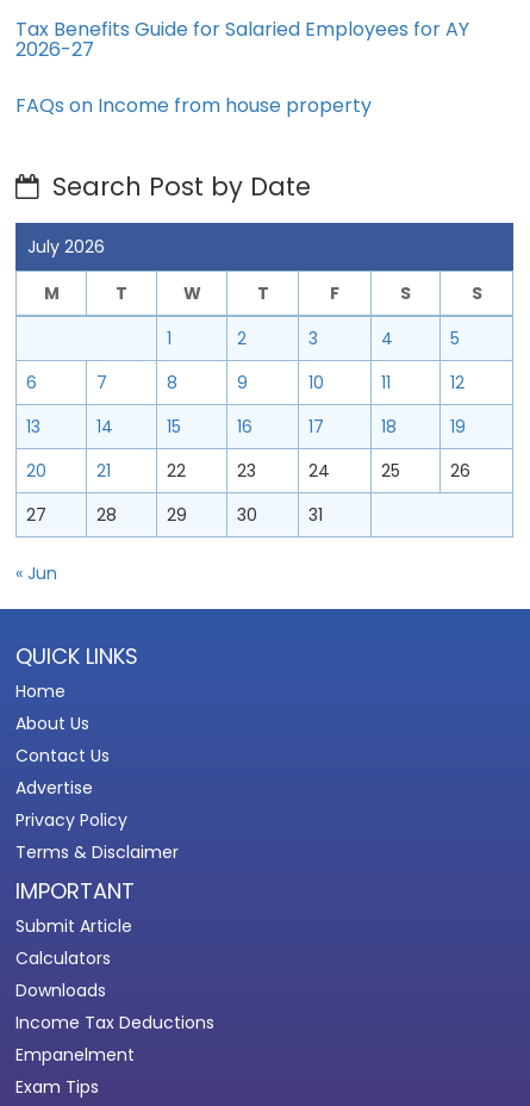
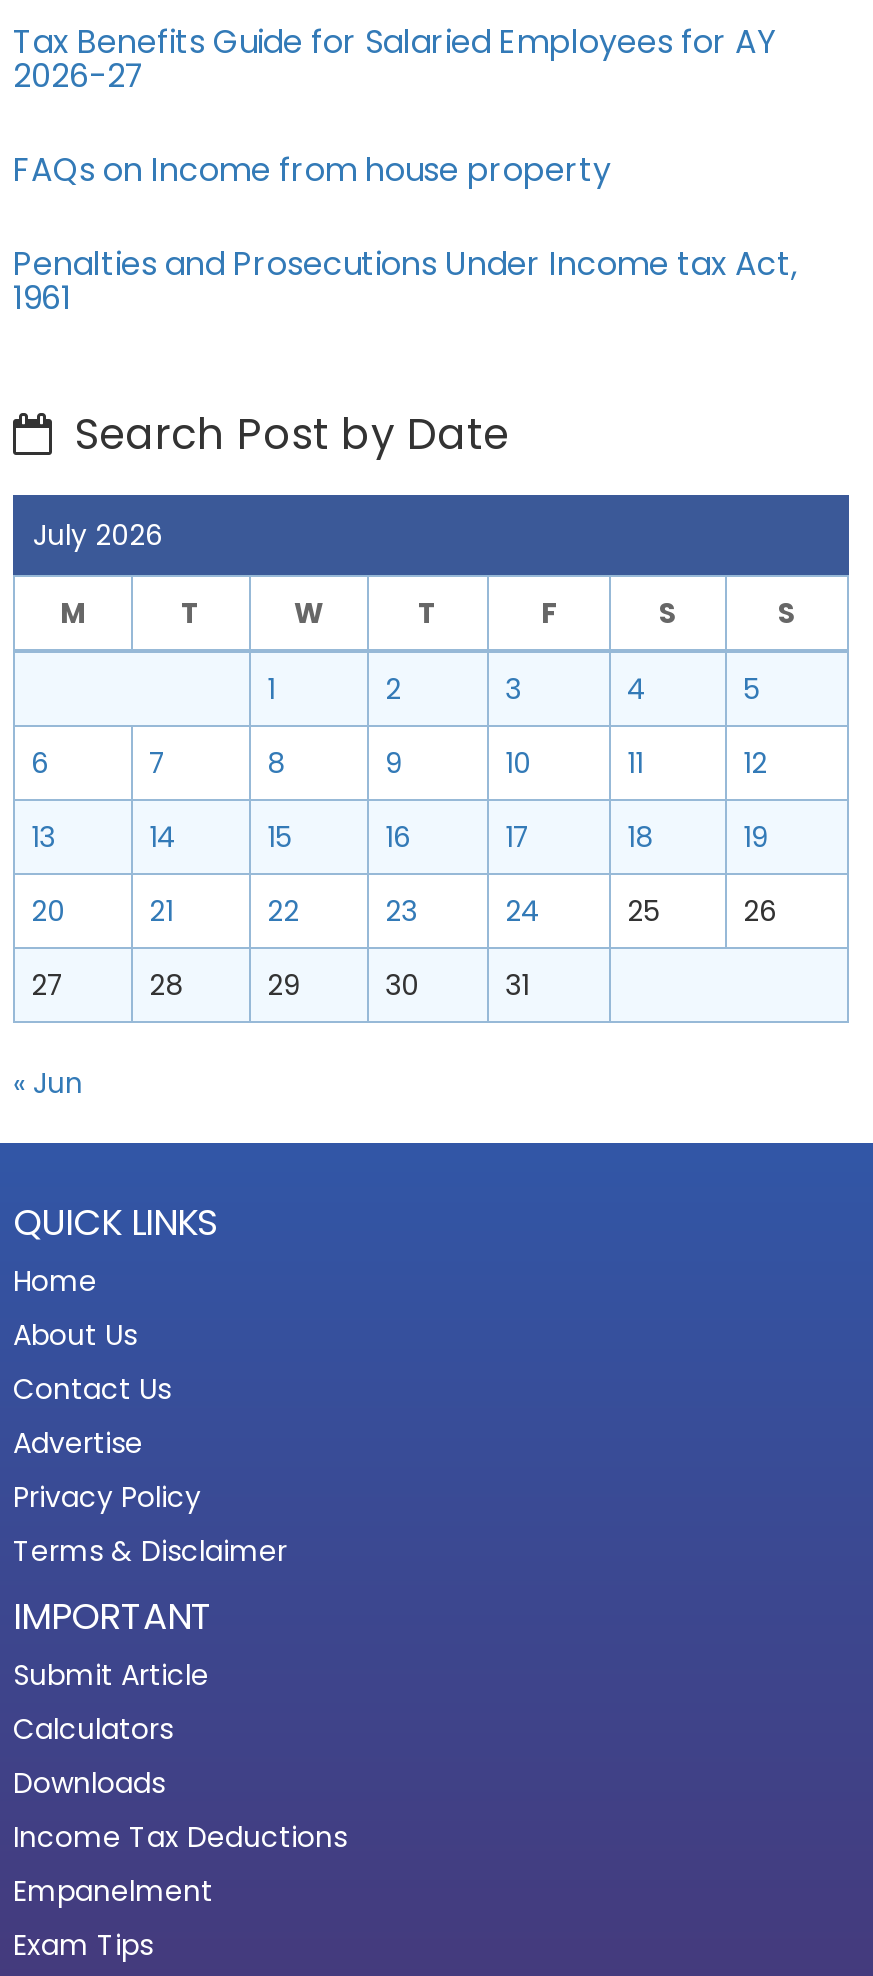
+ Penalties and Prosecutions Under Income tax Act,
+ 1961
